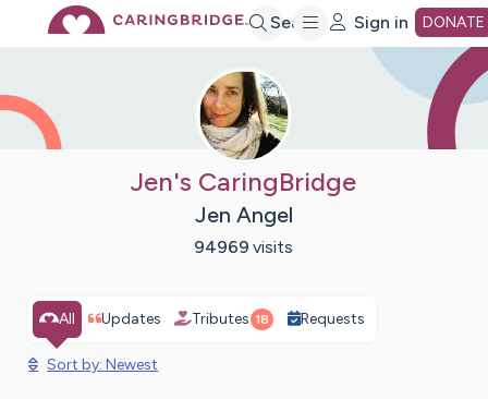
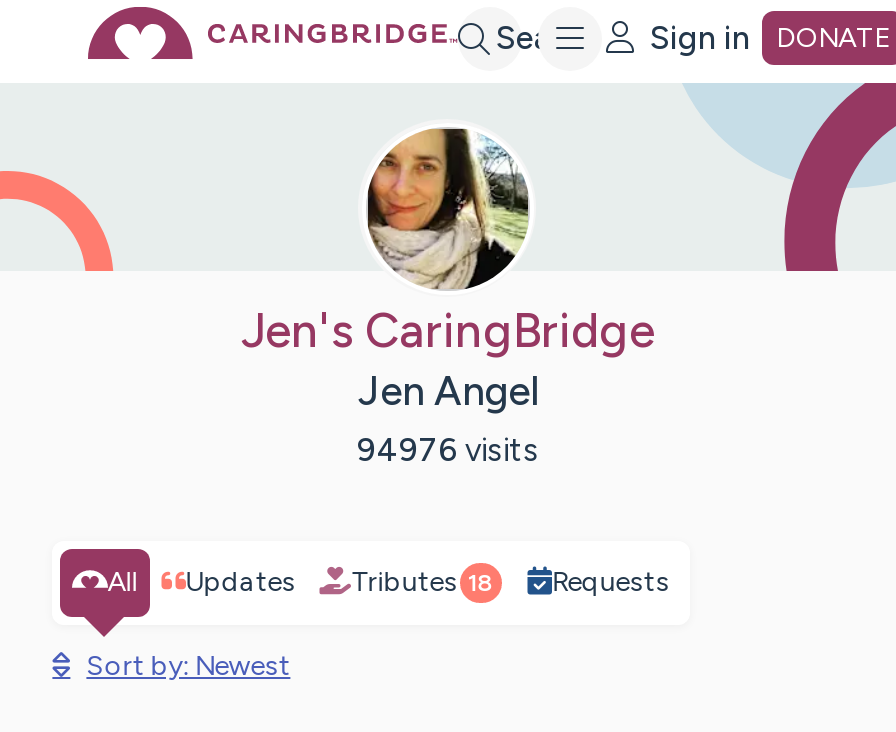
- 94969 visits
+ 94976 visits
